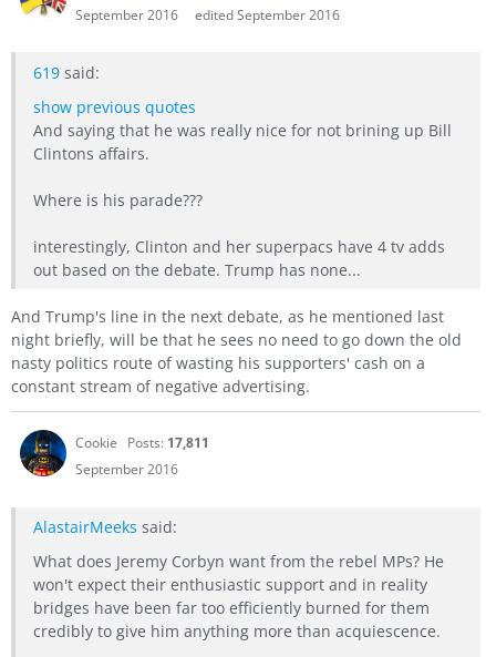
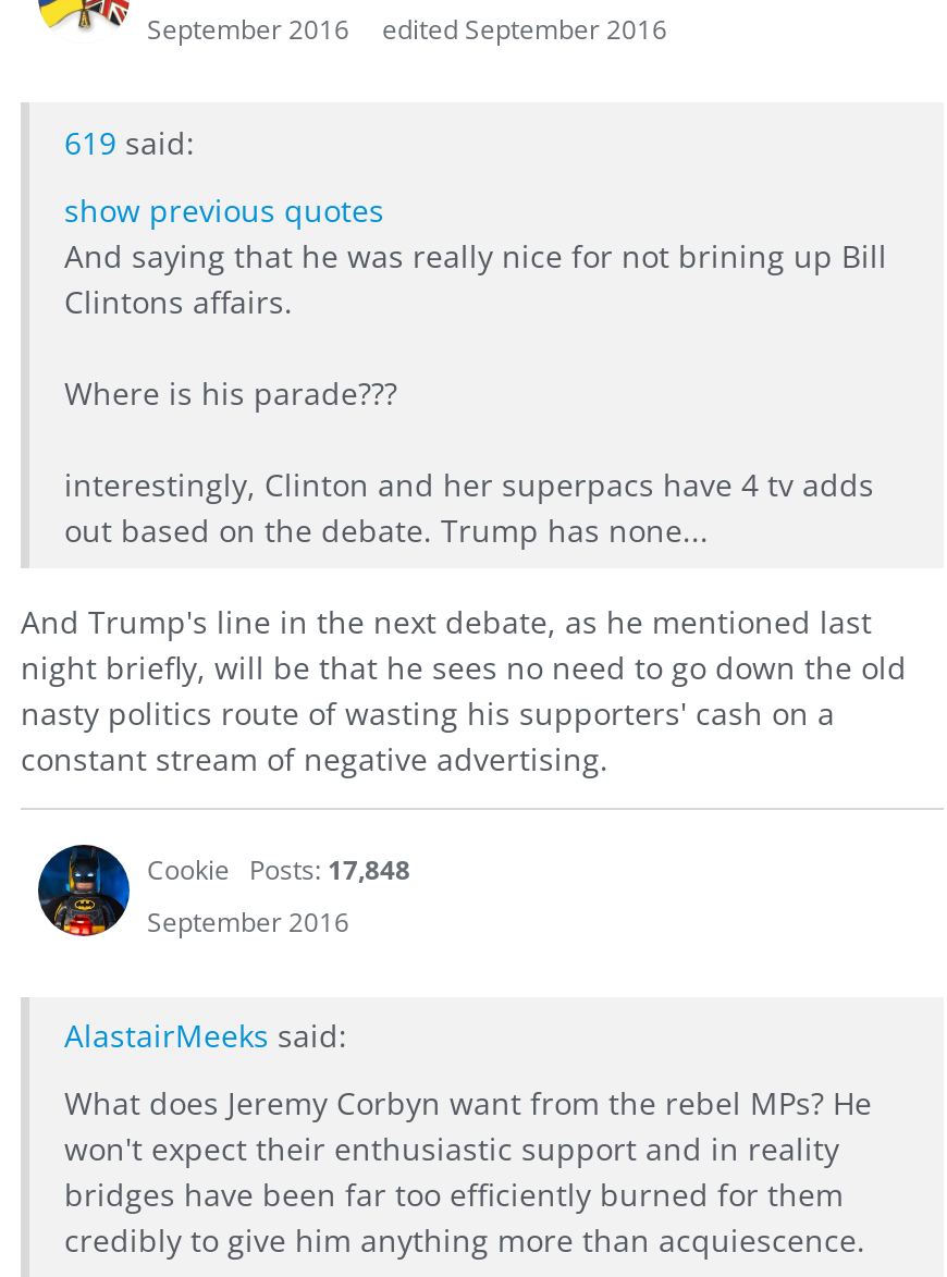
- Cookie Posts: 17,811
+ Cookie Posts: 17,848
